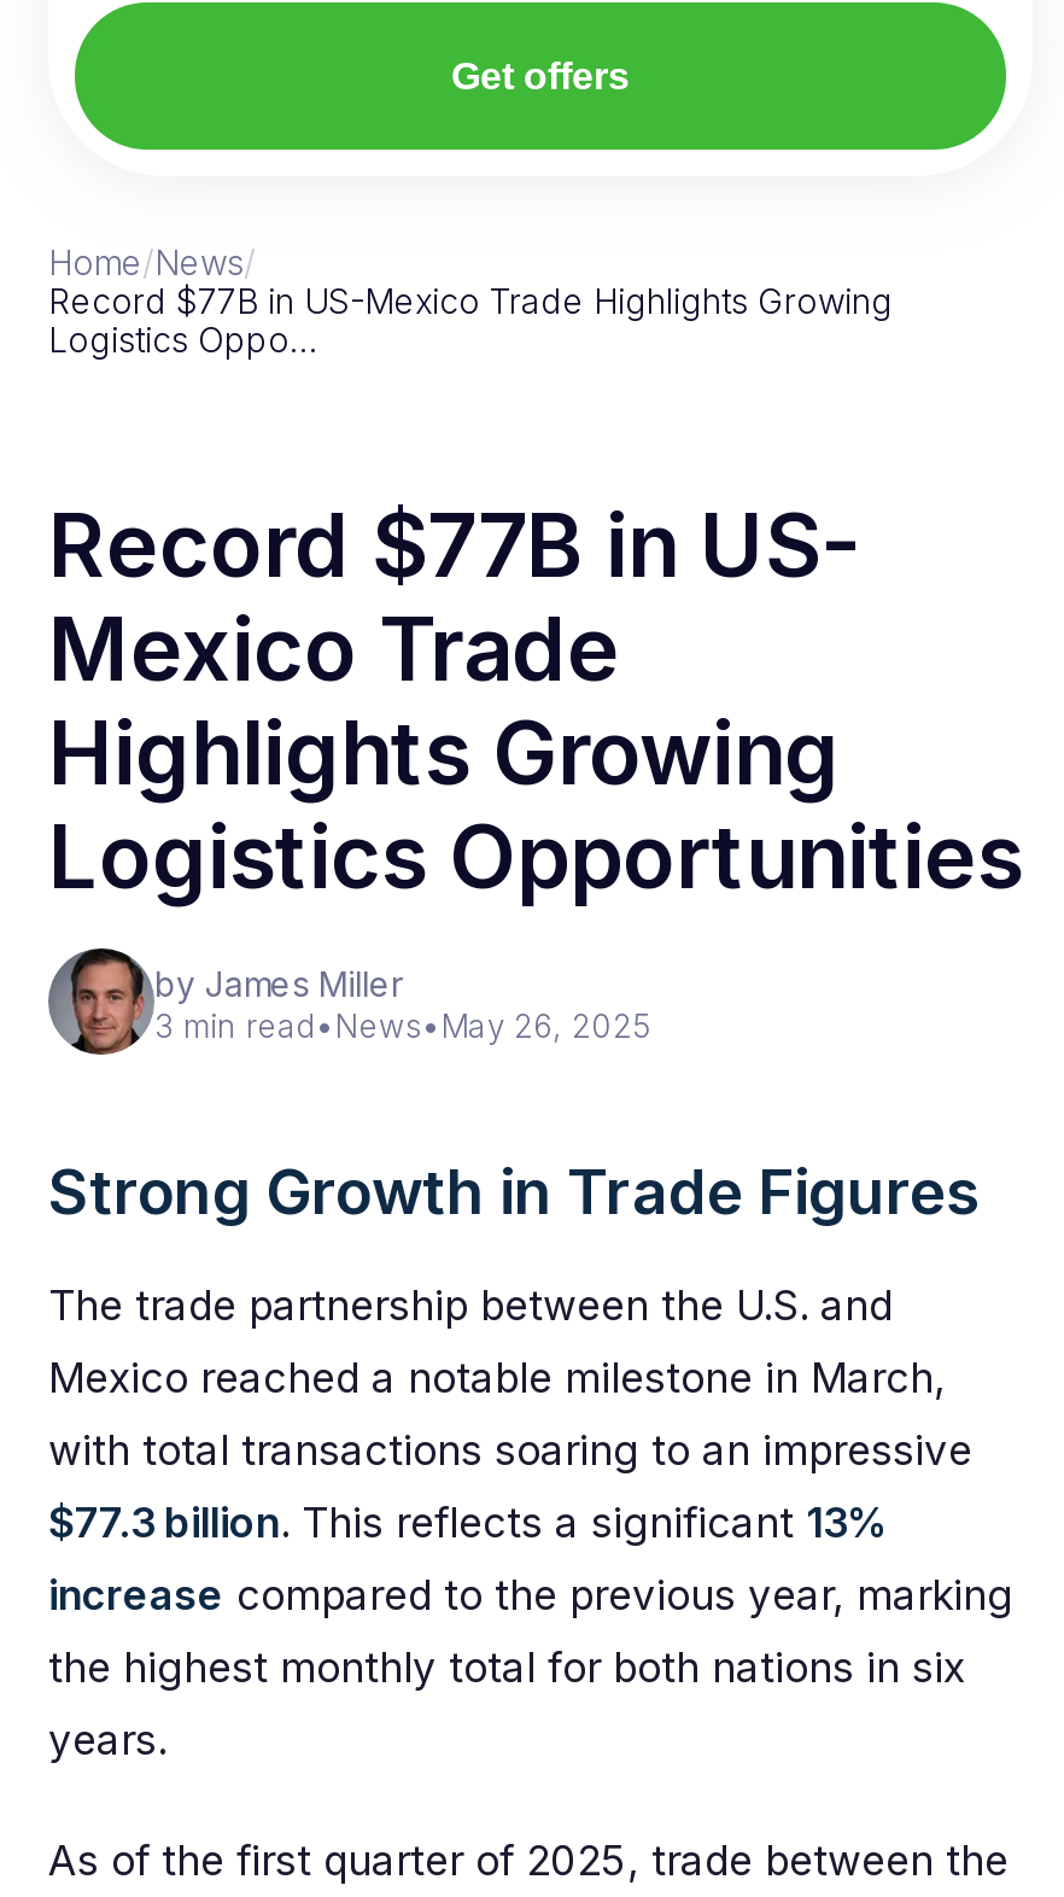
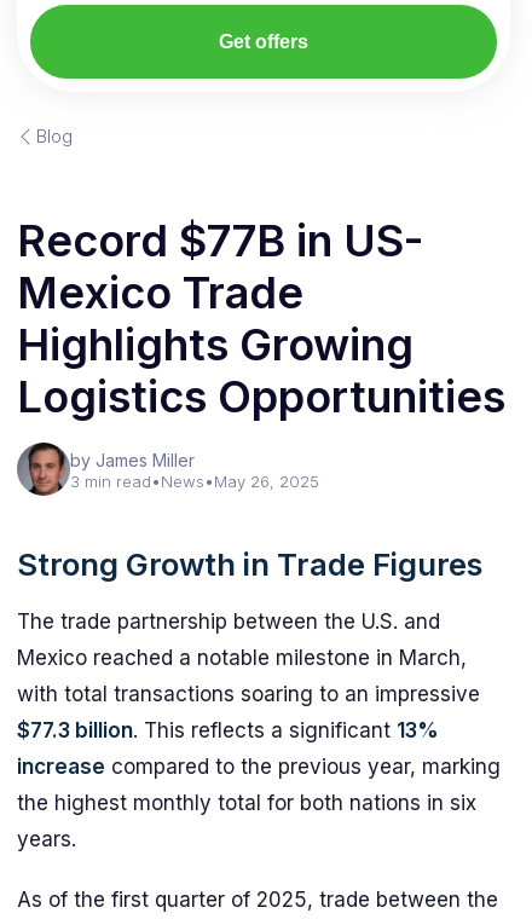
- Home/News/
- Record $77B in US-Mexico Trade Highlights Growing
- Logistics Oppo…
+ Blog
